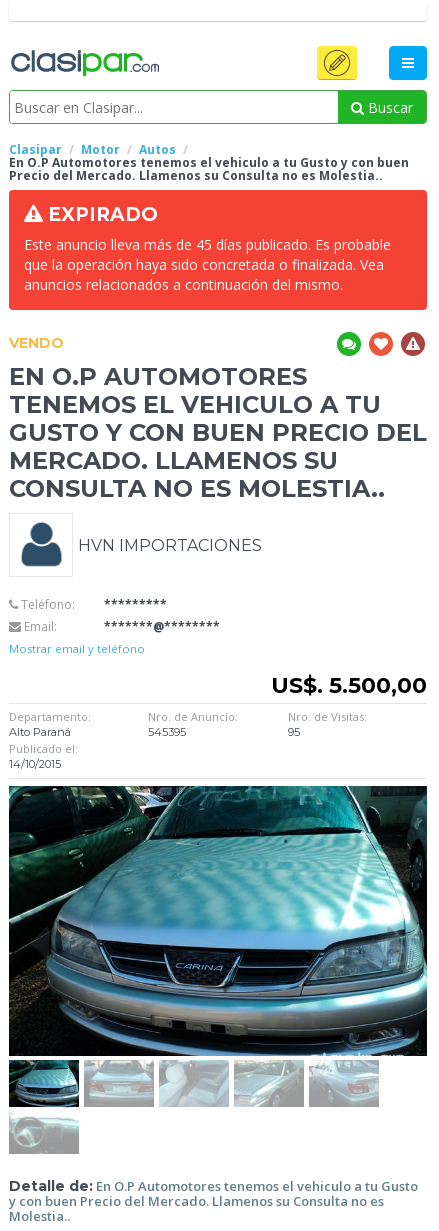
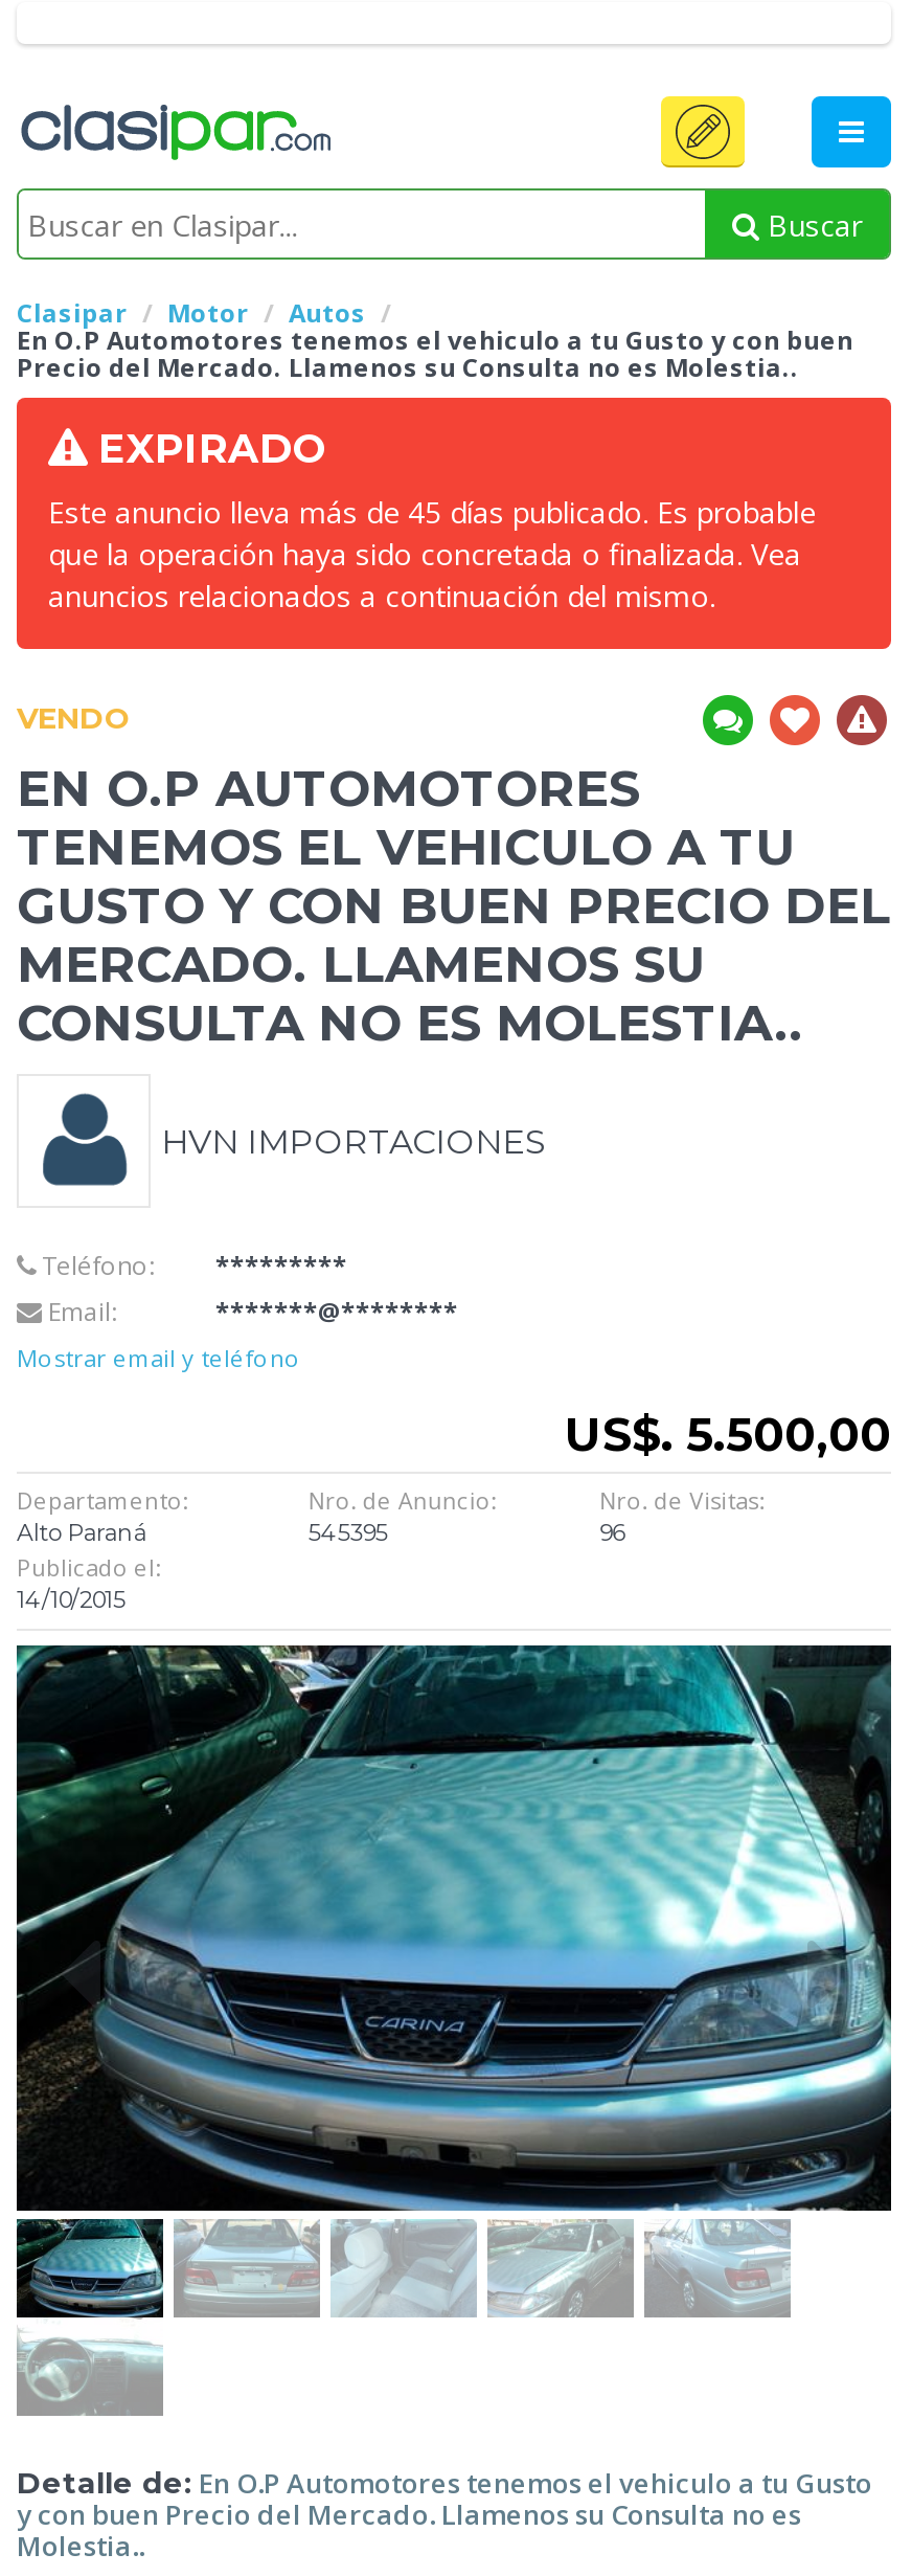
- 95
+ 96
